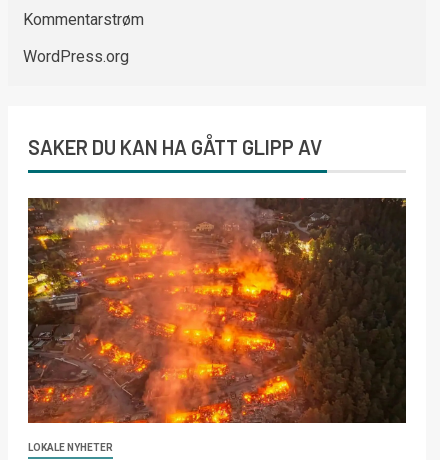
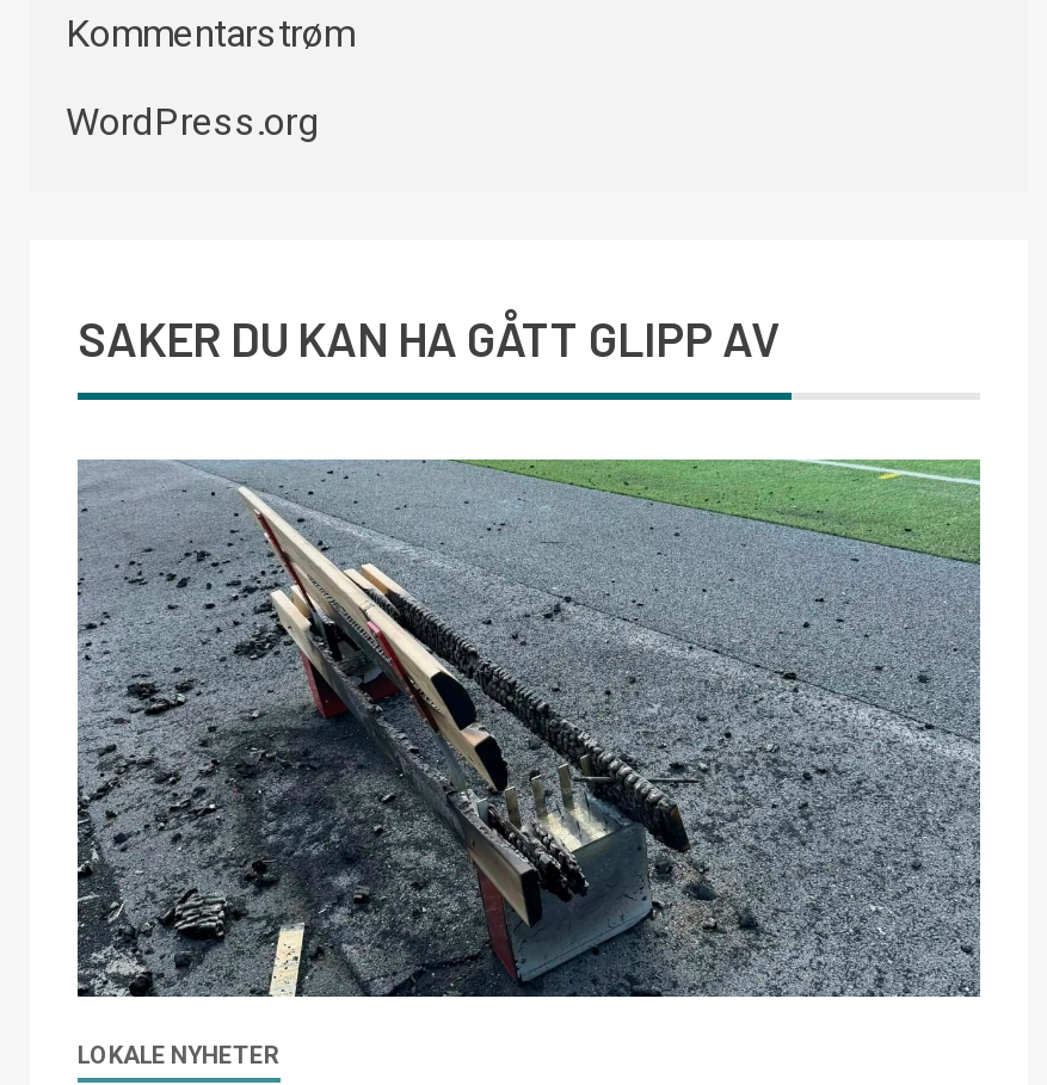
- [image]
+ [image]
